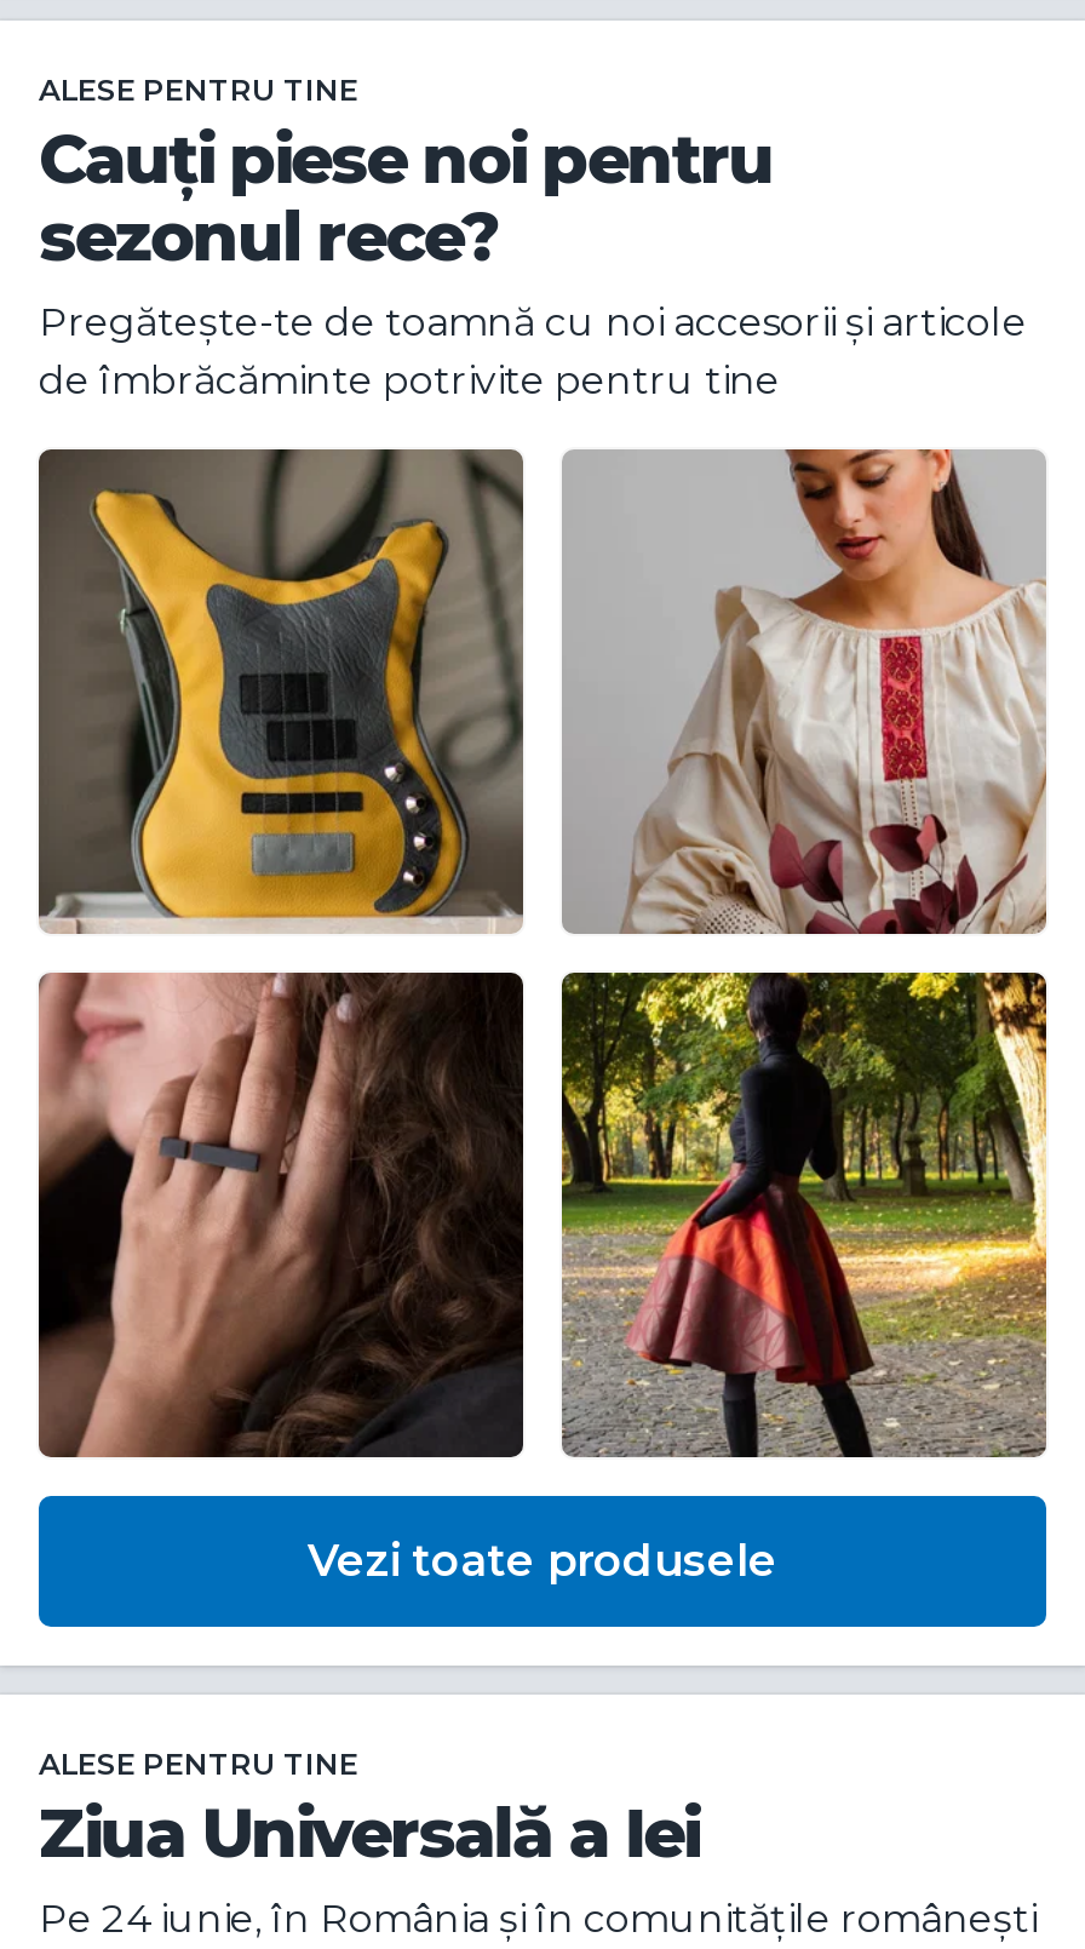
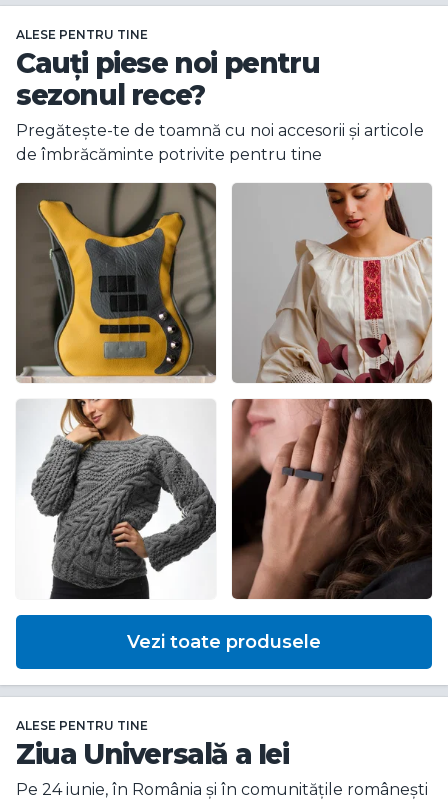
- [image]
+ [image]

- [image]
+ [image]
